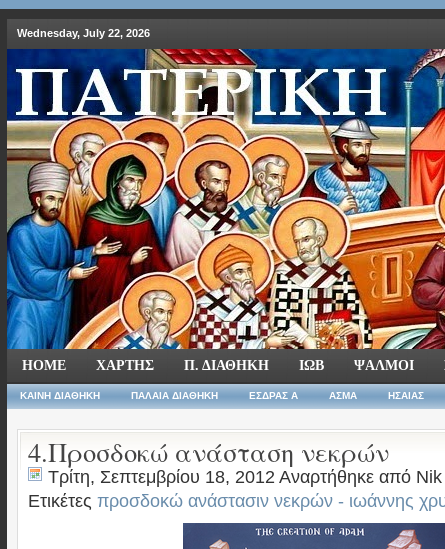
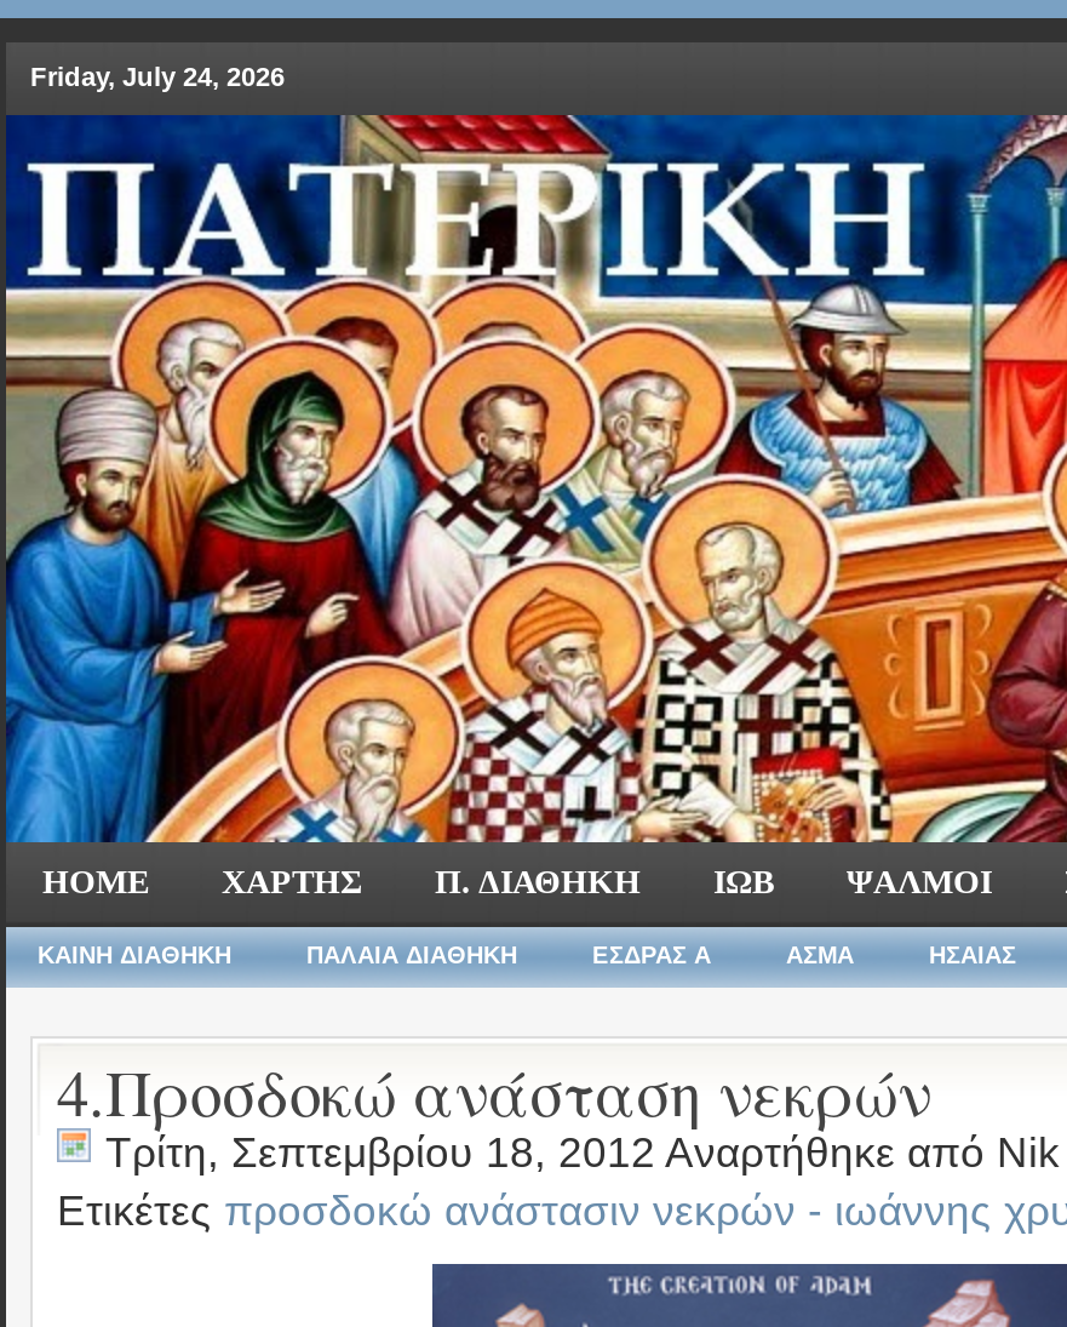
- Wednesday, July 22, 2026
+ Friday, July 24, 2026
